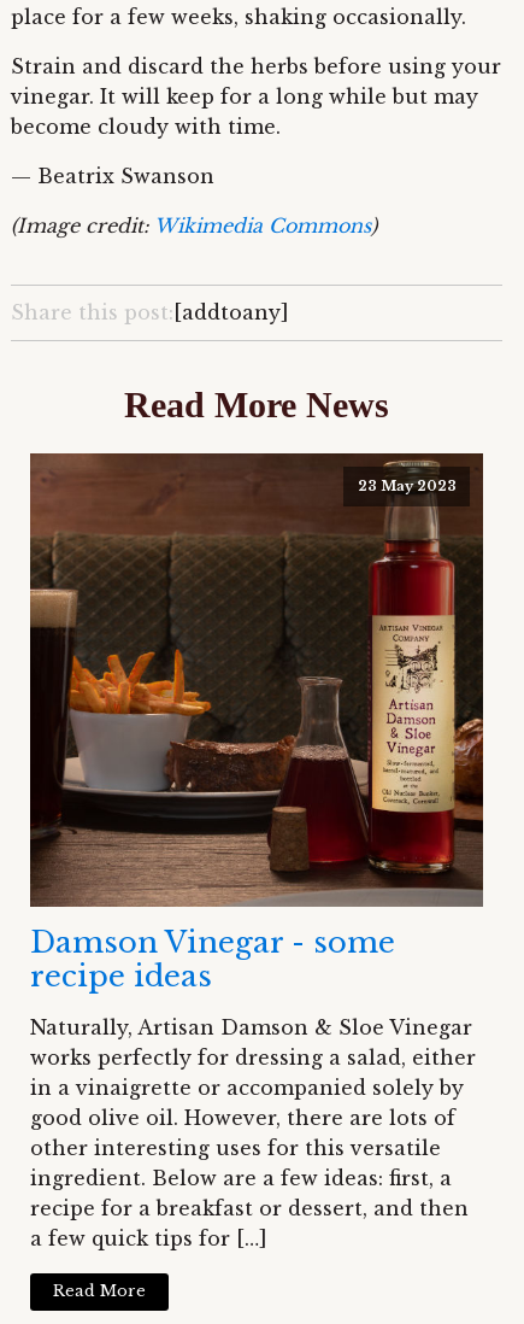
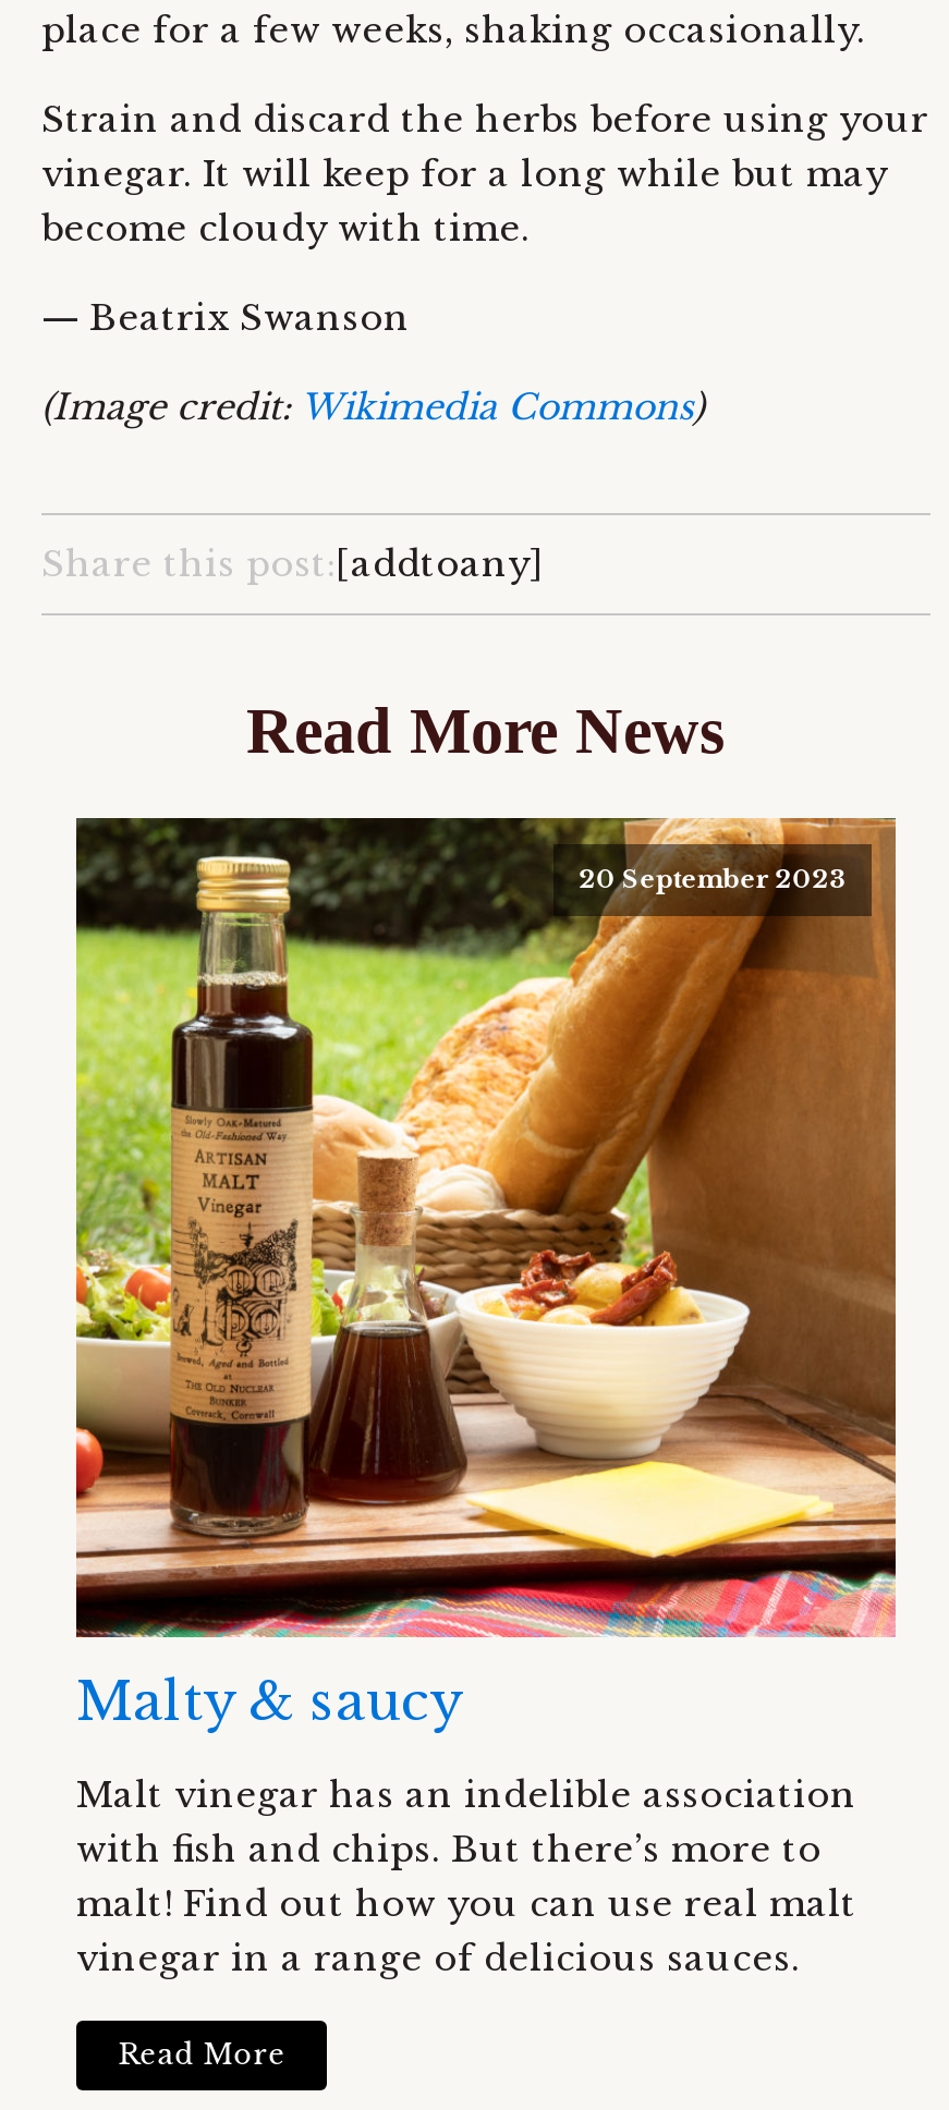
- [image]
- 23 May 2023
+ [image]
+ 20 September 2023

- Damson Vinegar - some
- recipe ideas
+ Malty & saucy

- Naturally, Artisan Damson & Sloe Vinegar
- works perfectly for dressing a salad, either
- in a vinaigrette or accompanied solely by
- good olive oil. However, there are lots of
- other interesting uses for this versatile
- ingredient. Below are a few ideas: first, a
- recipe for a breakfast or dessert, and then
- a few quick tips for […]
+ Malt vinegar has an indelible association
+ with fish and chips. But there’s more to
+ malt! Find out how you can use real malt
+ vinegar in a range of delicious sauces.
